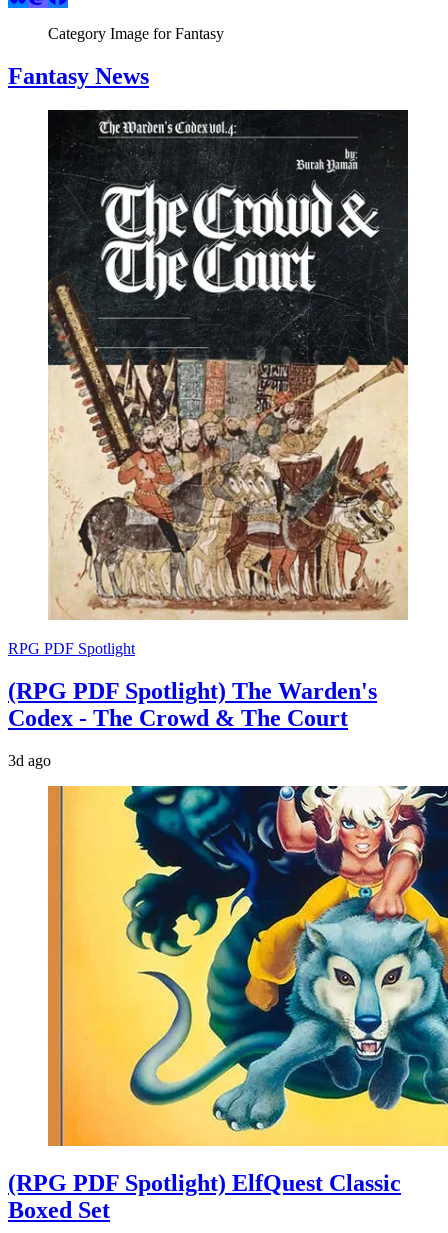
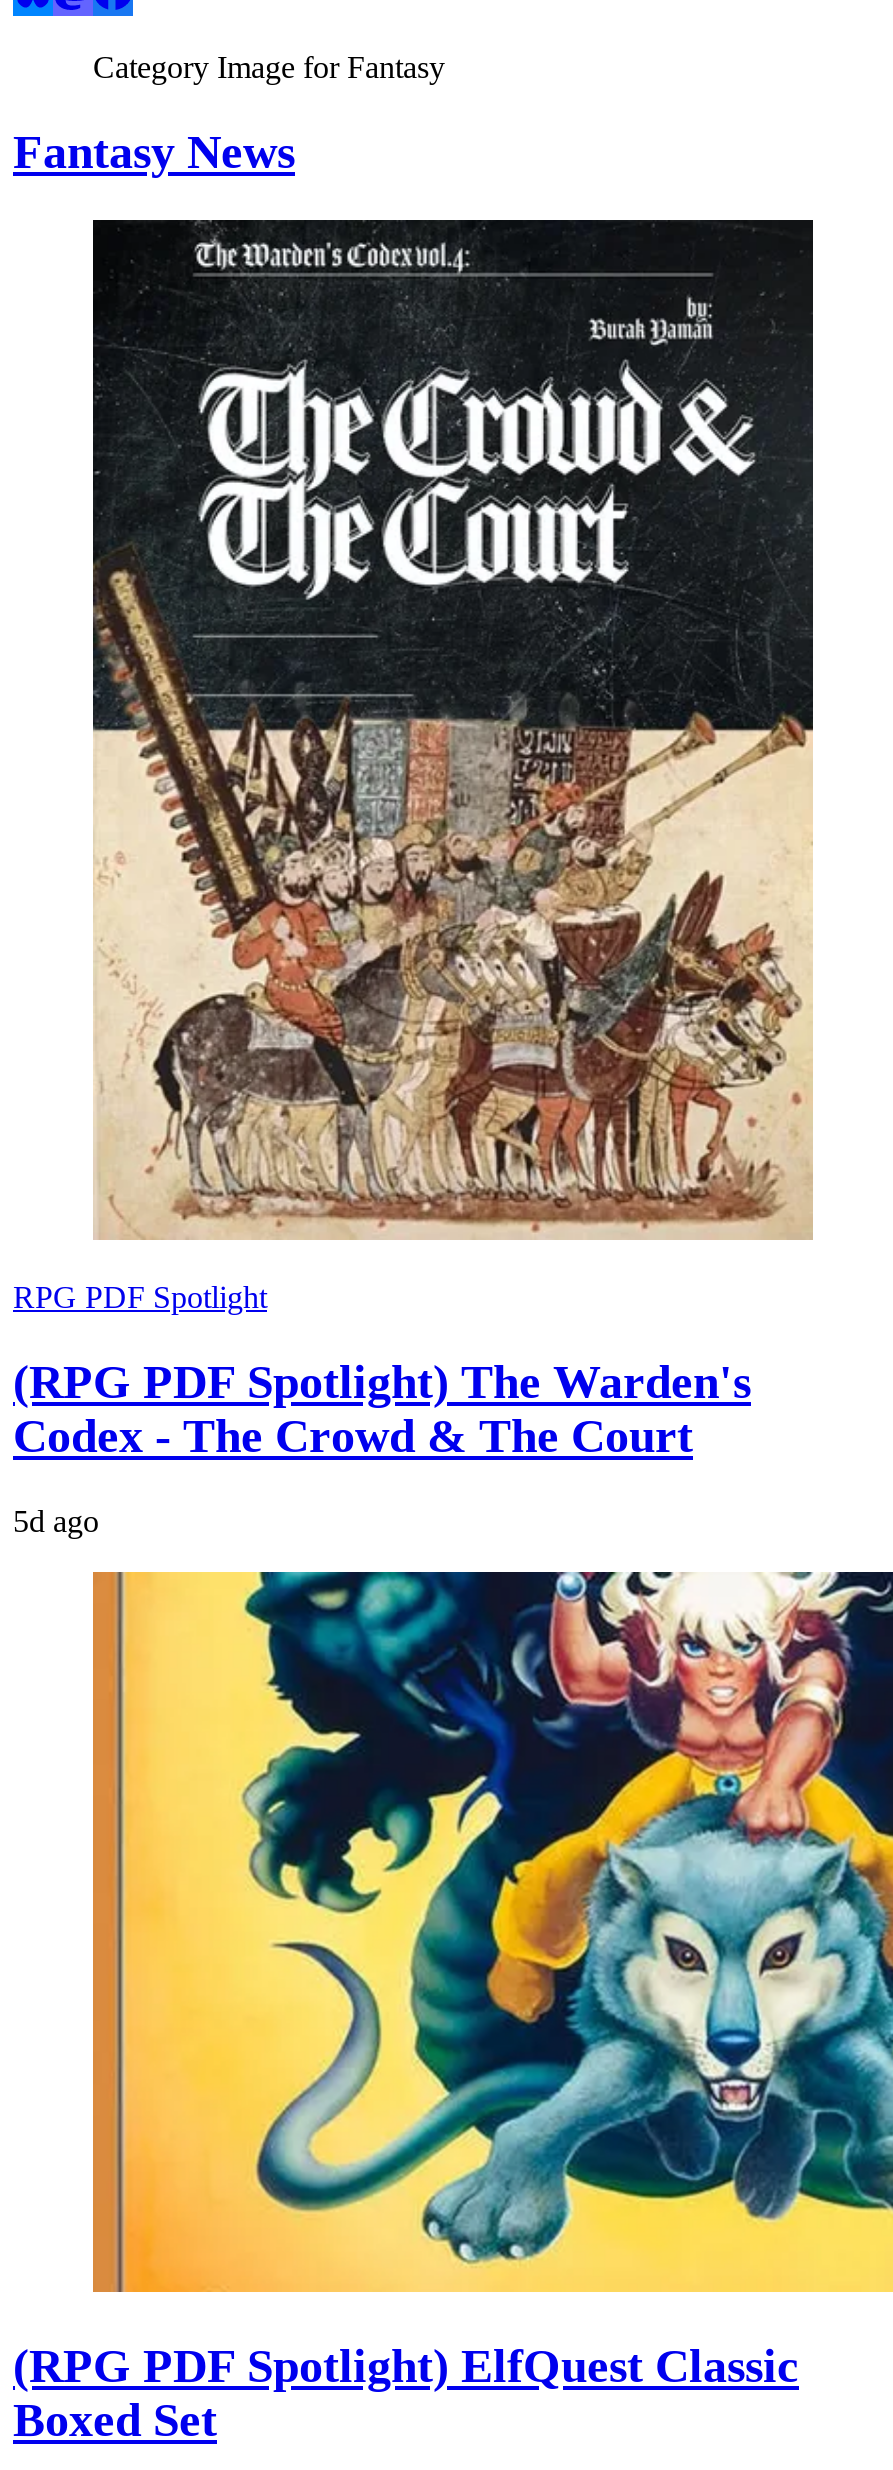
- 3d ago
+ 5d ago
